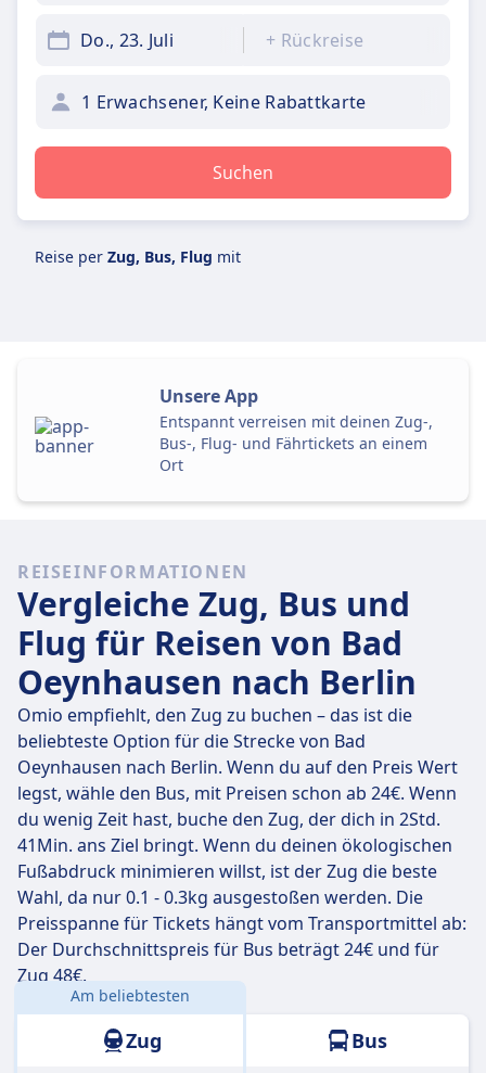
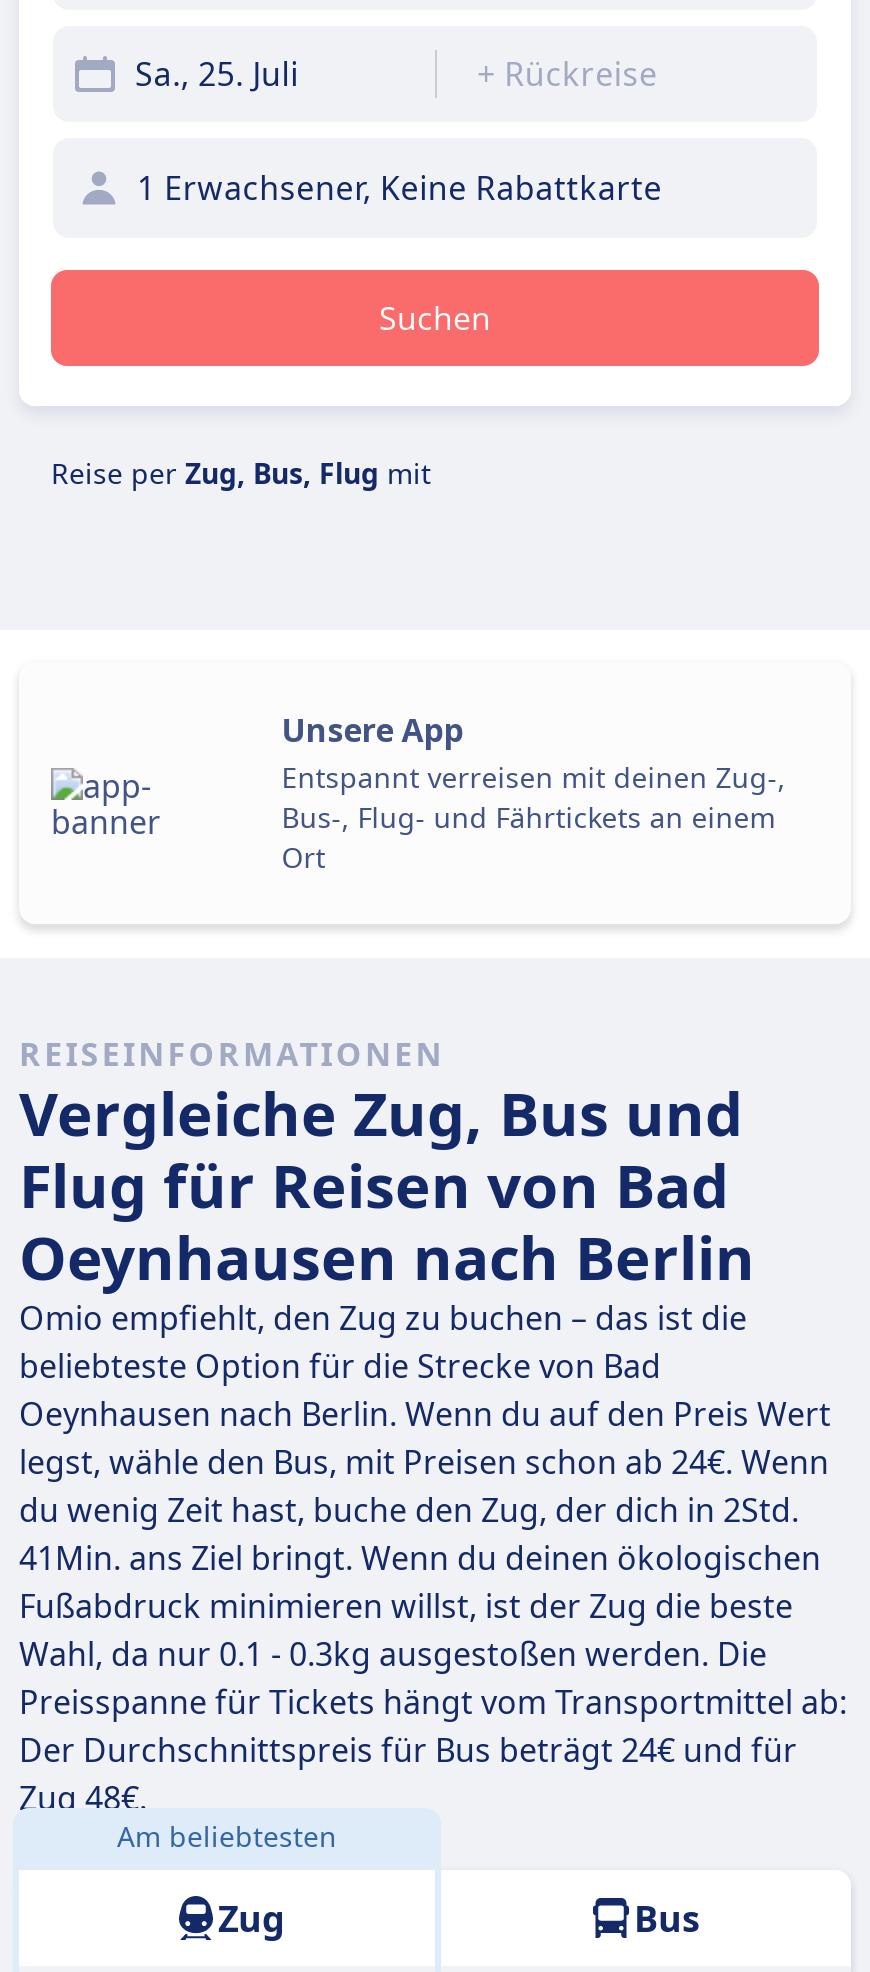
- Do., 23. Juli
+ Sa., 25. Juli
